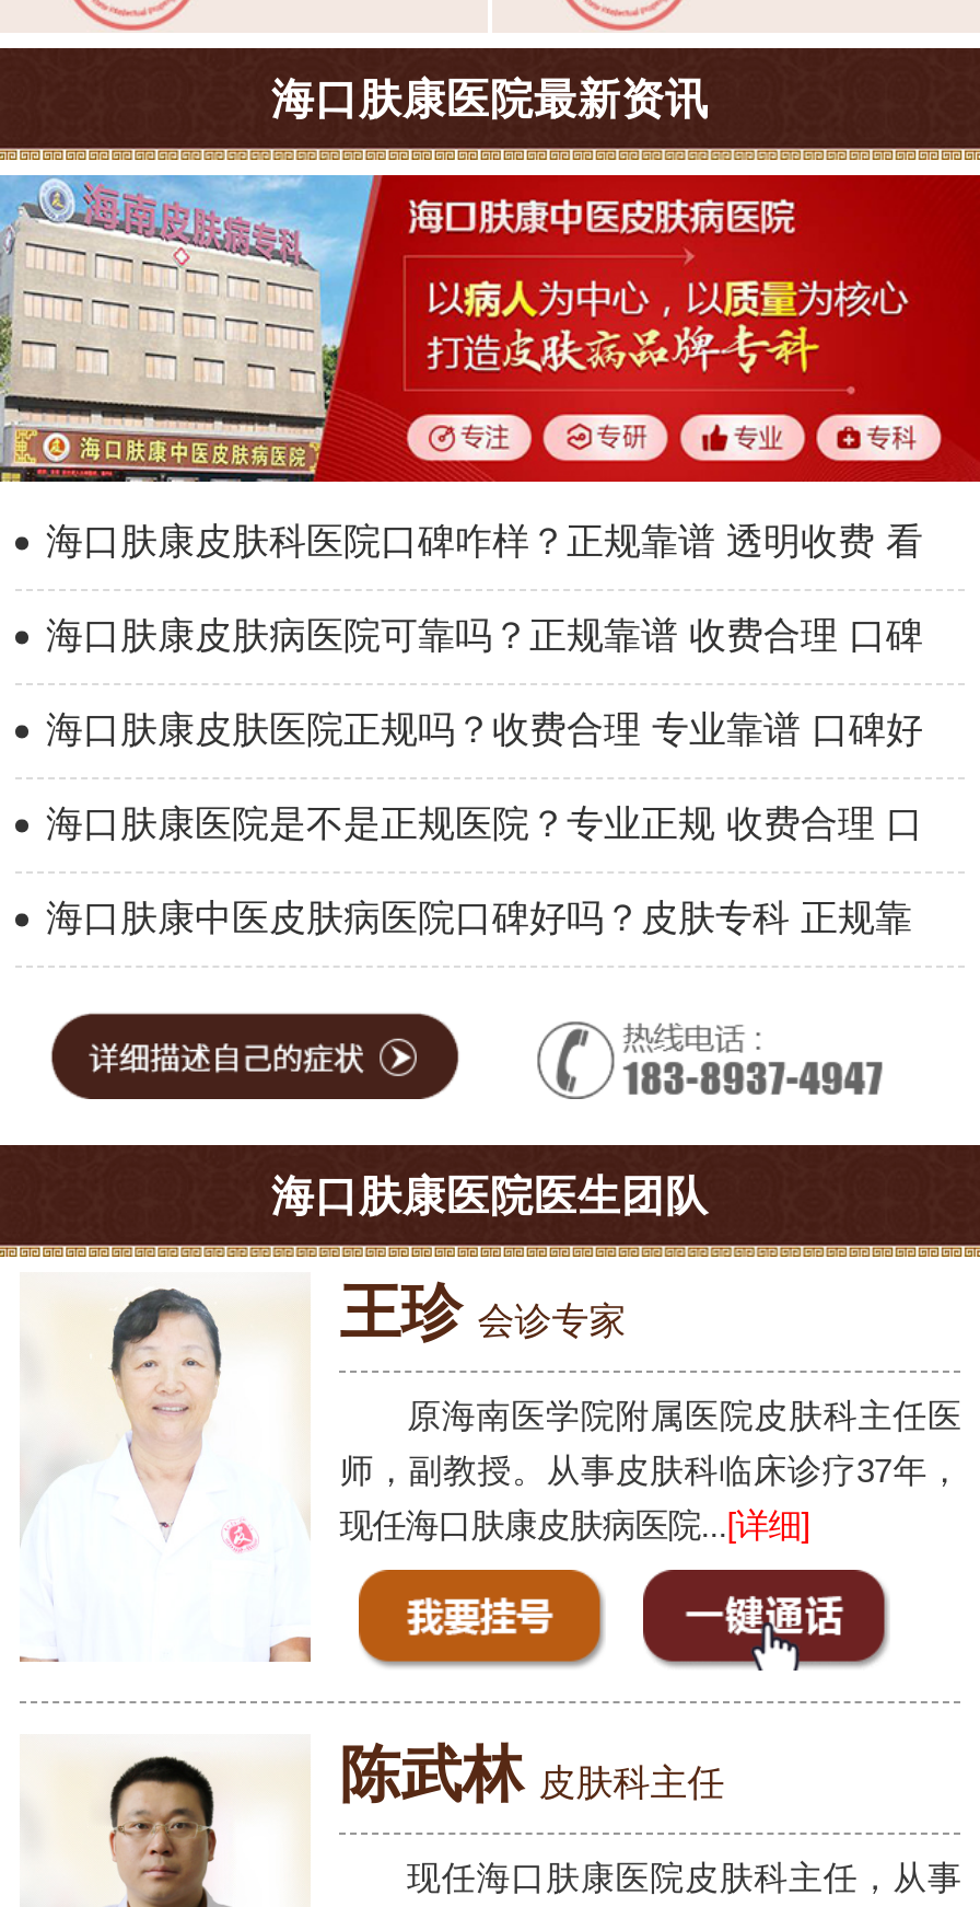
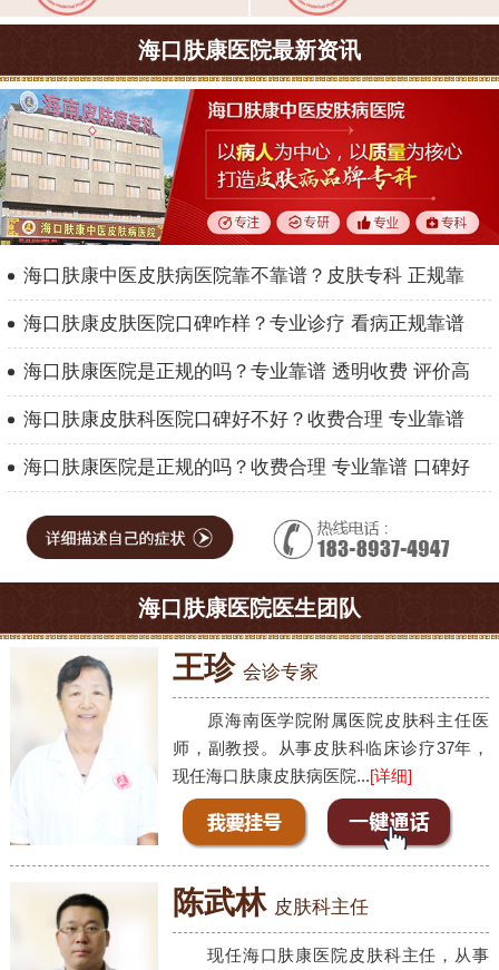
- 海口肤康皮肤科医院口碑咋样？正规靠谱 透明收费 看
+ 海口肤康中医皮肤病医院靠不靠谱？皮肤专科 正规靠

- 海口肤康皮肤病医院可靠吗？正规靠谱 收费合理 口碑
+ 海口肤康皮肤医院口碑咋样？专业诊疗 看病正规靠谱

- 海口肤康皮肤医院正规吗？收费合理 专业靠谱 口碑好
+ 海口肤康医院是正规的吗？专业靠谱 透明收费 评价高

- 海口肤康医院是不是正规医院？专业正规 收费合理 口
+ 海口肤康皮肤科医院口碑好不好？收费合理 专业靠谱

- 海口肤康中医皮肤病医院口碑好吗？皮肤专科 正规靠
+ 海口肤康医院是正规的吗？收费合理 专业靠谱 口碑好
